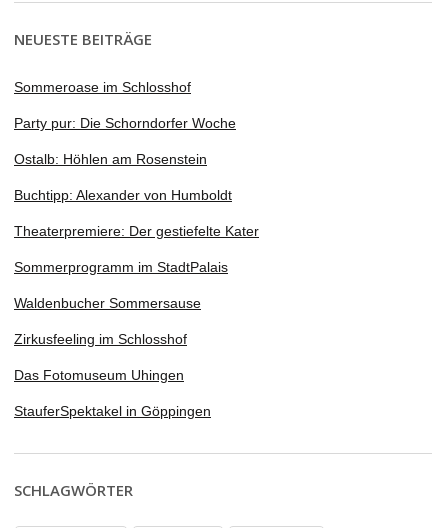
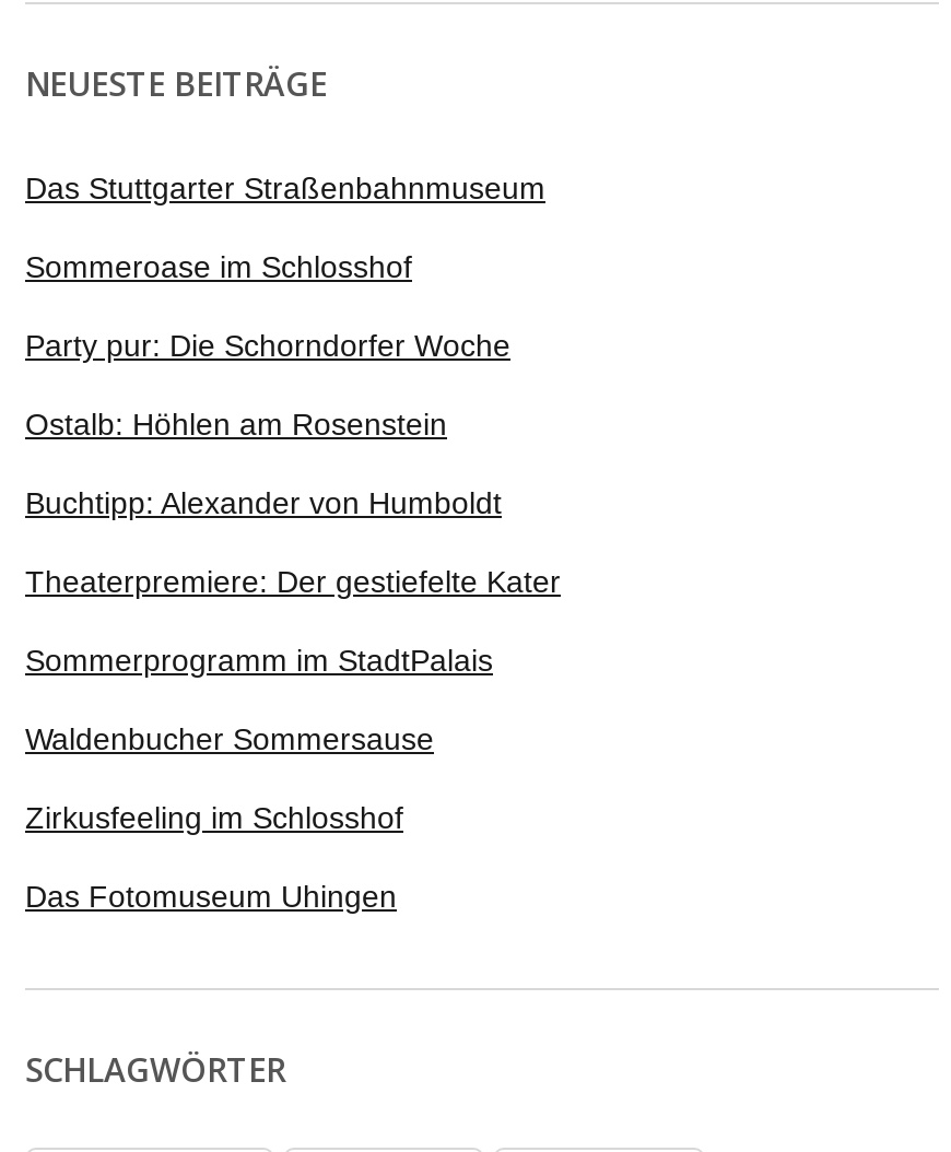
+ Das Stuttgarter Straßenbahnmuseum

moved down: Sommeroase im Schlosshof | Party pur: Die Schorndorfer Woche | Ostalb: Höhlen am Rosenstein | ... | Zirkusfeeling im Schlosshof | Das Fotomuseum Uhingen

- StauferSpektakel in Göppingen
